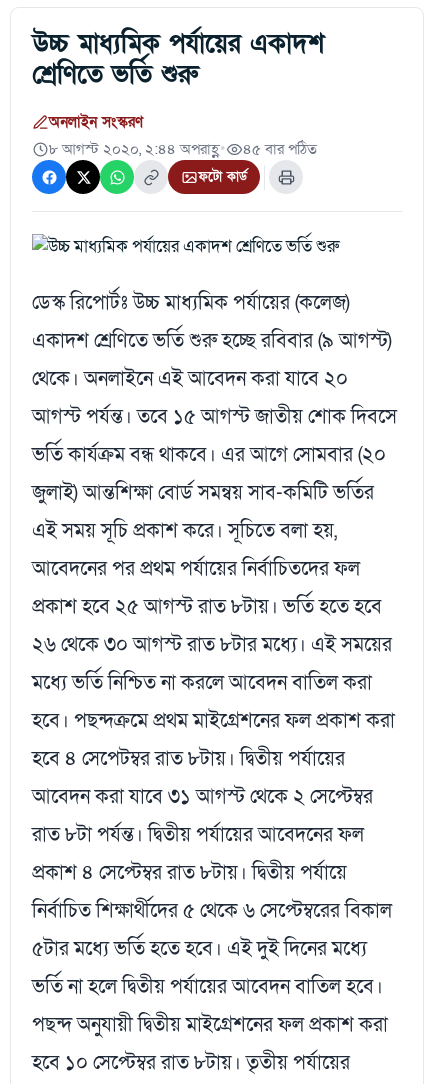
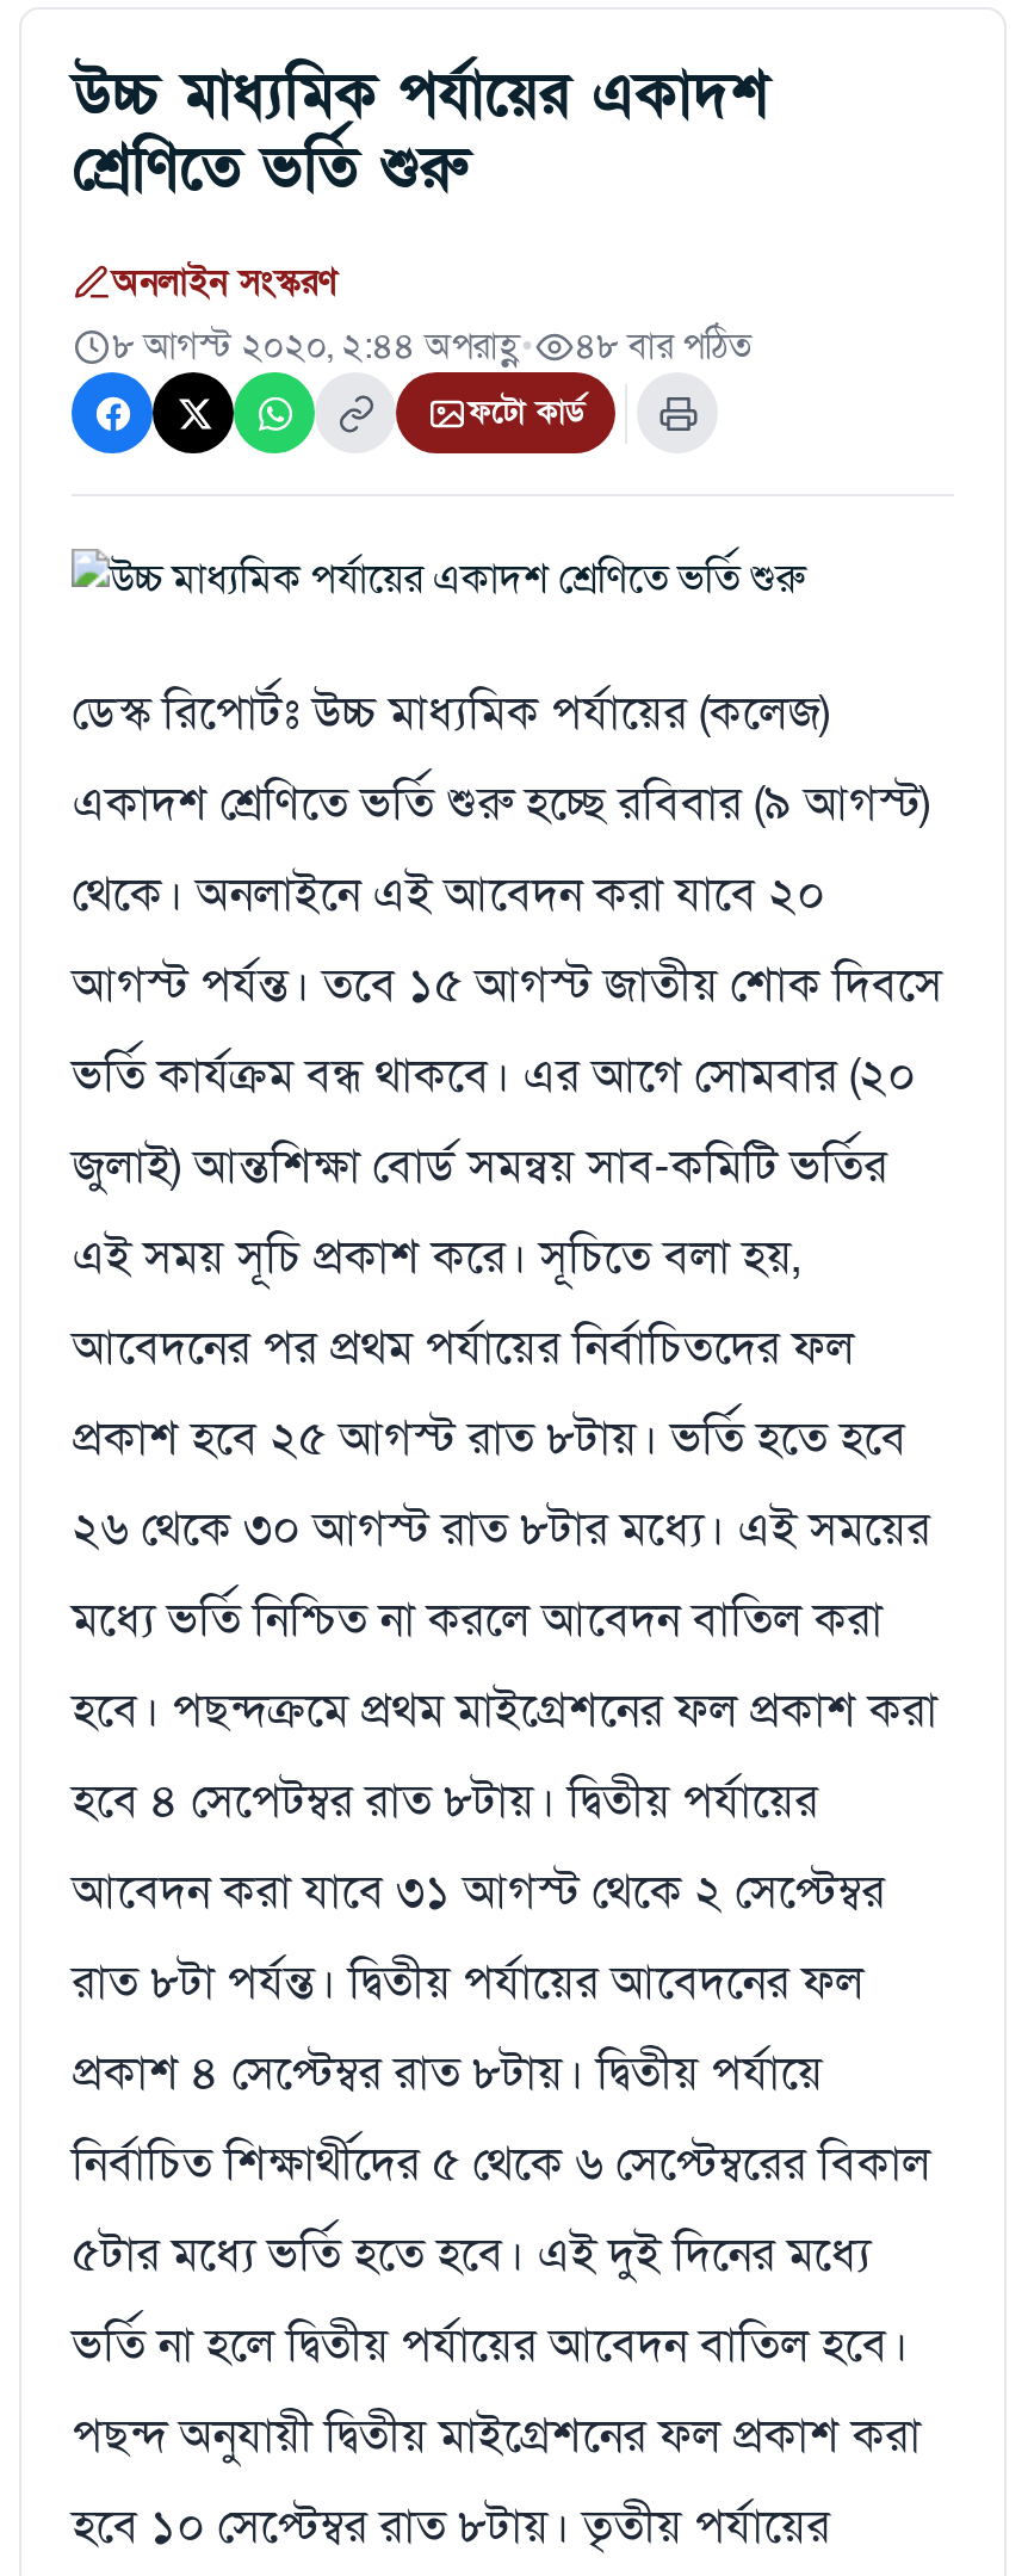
- ৮ আগস্ট ২০২০, ২:৪৪ অপরাহ্ণ • ৪৫ বার পঠিত
+ ৮ আগস্ট ২০২০, ২:৪৪ অপরাহ্ণ • ৪৮ বার পঠিত
